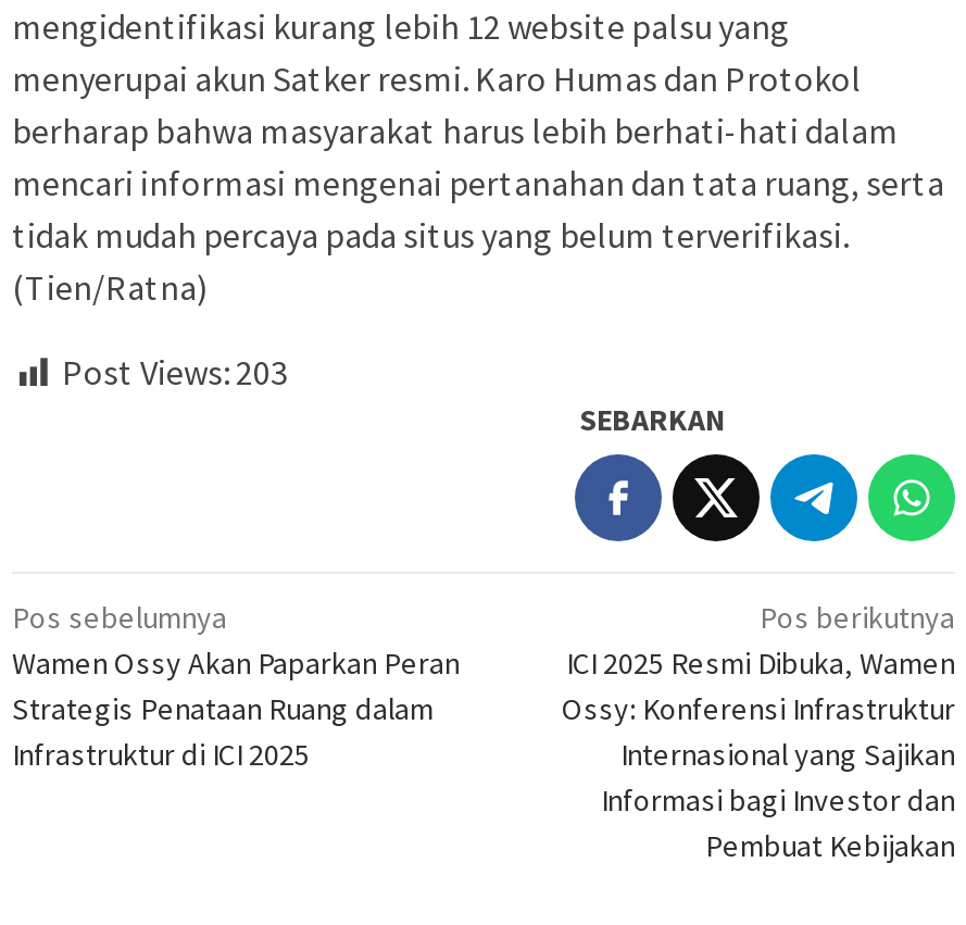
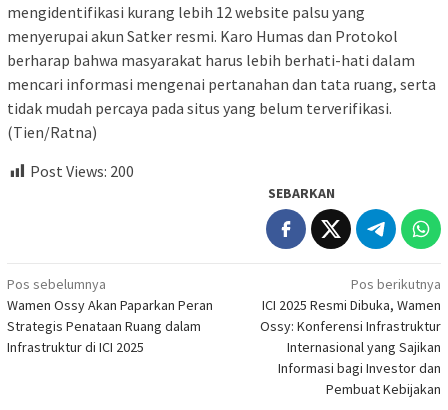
- Post Views: 203
+ Post Views: 200
